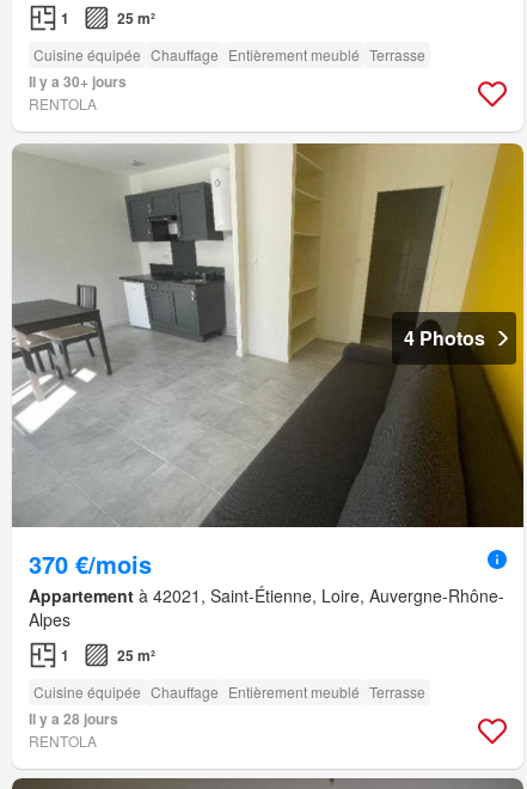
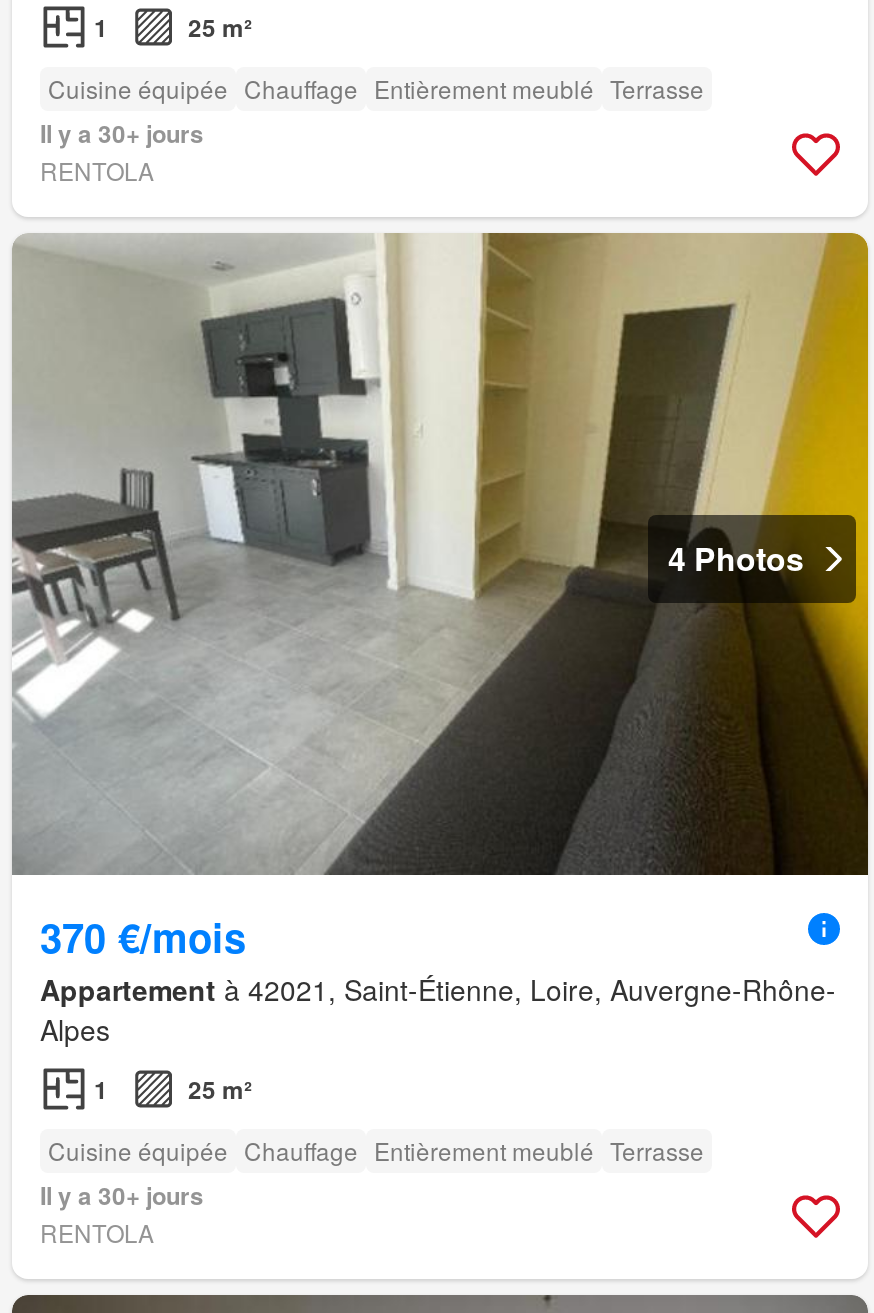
- Il y a 28 jours
+ Il y a 30+ jours
